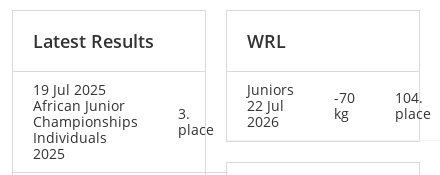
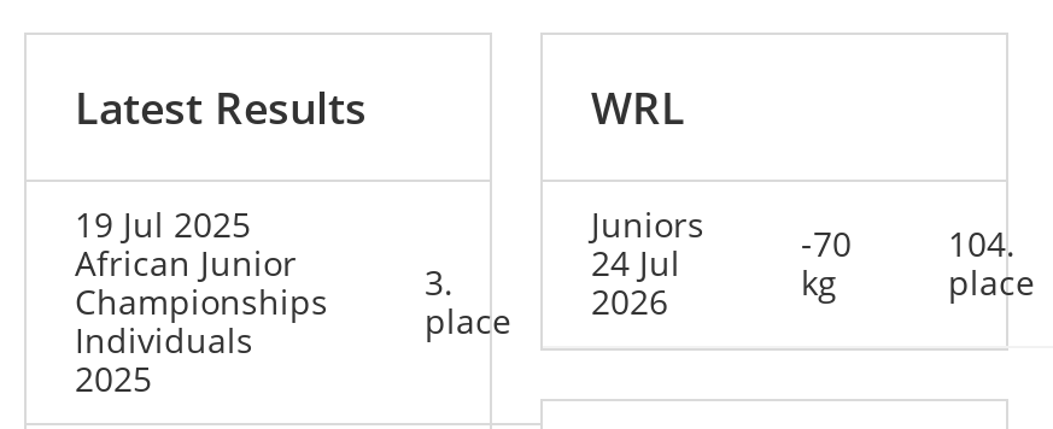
- 22 Jul
+ 24 Jul
